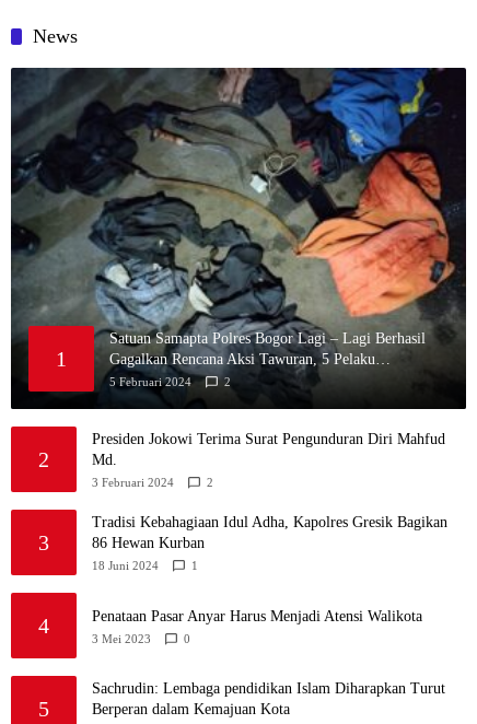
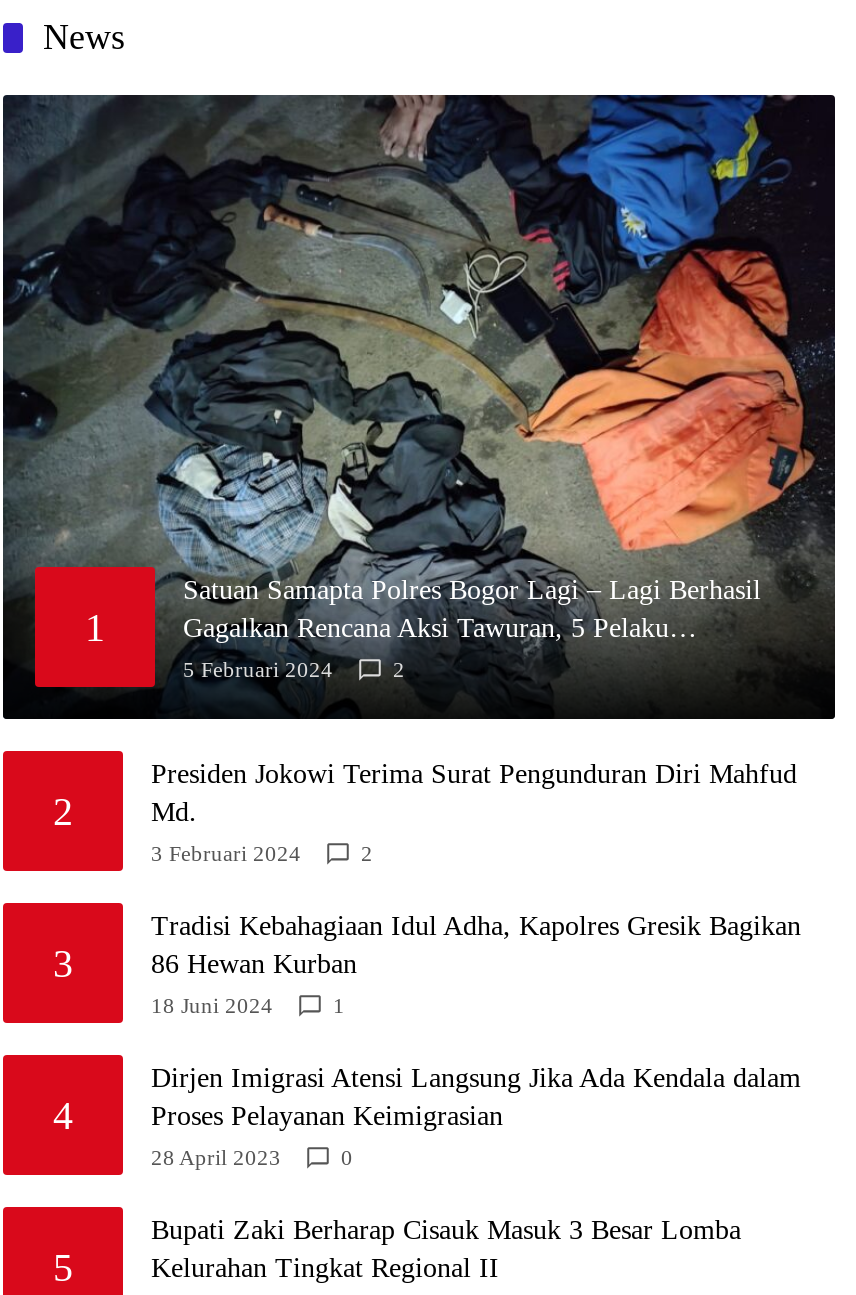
- Penataan Pasar Anyar Harus Menjadi Atensi Walikota
+ Dirjen Imigrasi Atensi Langsung Jika Ada Kendala dalam
+ Proses Pelayanan Keimigrasian

- 3 Mei 2023
+ 28 April 2023

- Sachrudin: Lembaga pendidikan Islam Diharapkan Turut
- Berperan dalam Kemajuan Kota
+ Bupati Zaki Berharap Cisauk Masuk 3 Besar Lomba
+ Kelurahan Tingkat Regional II
